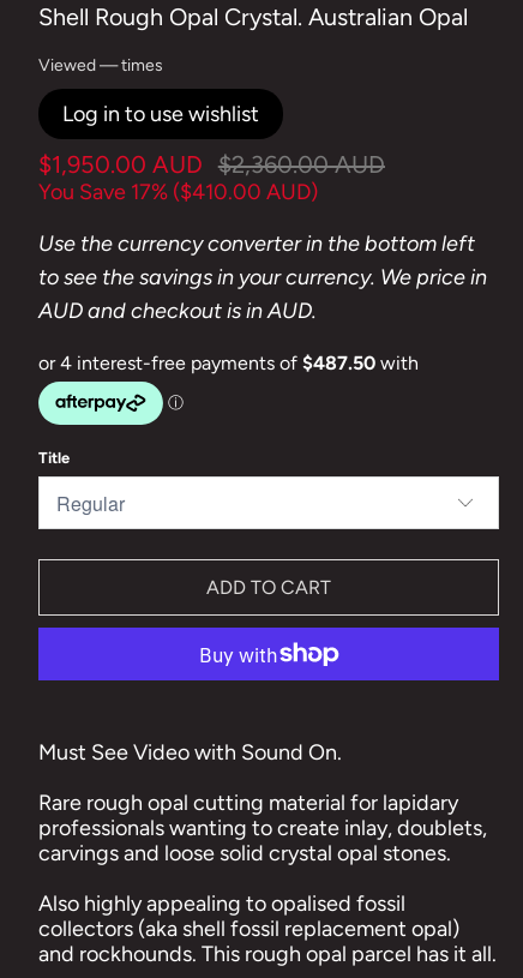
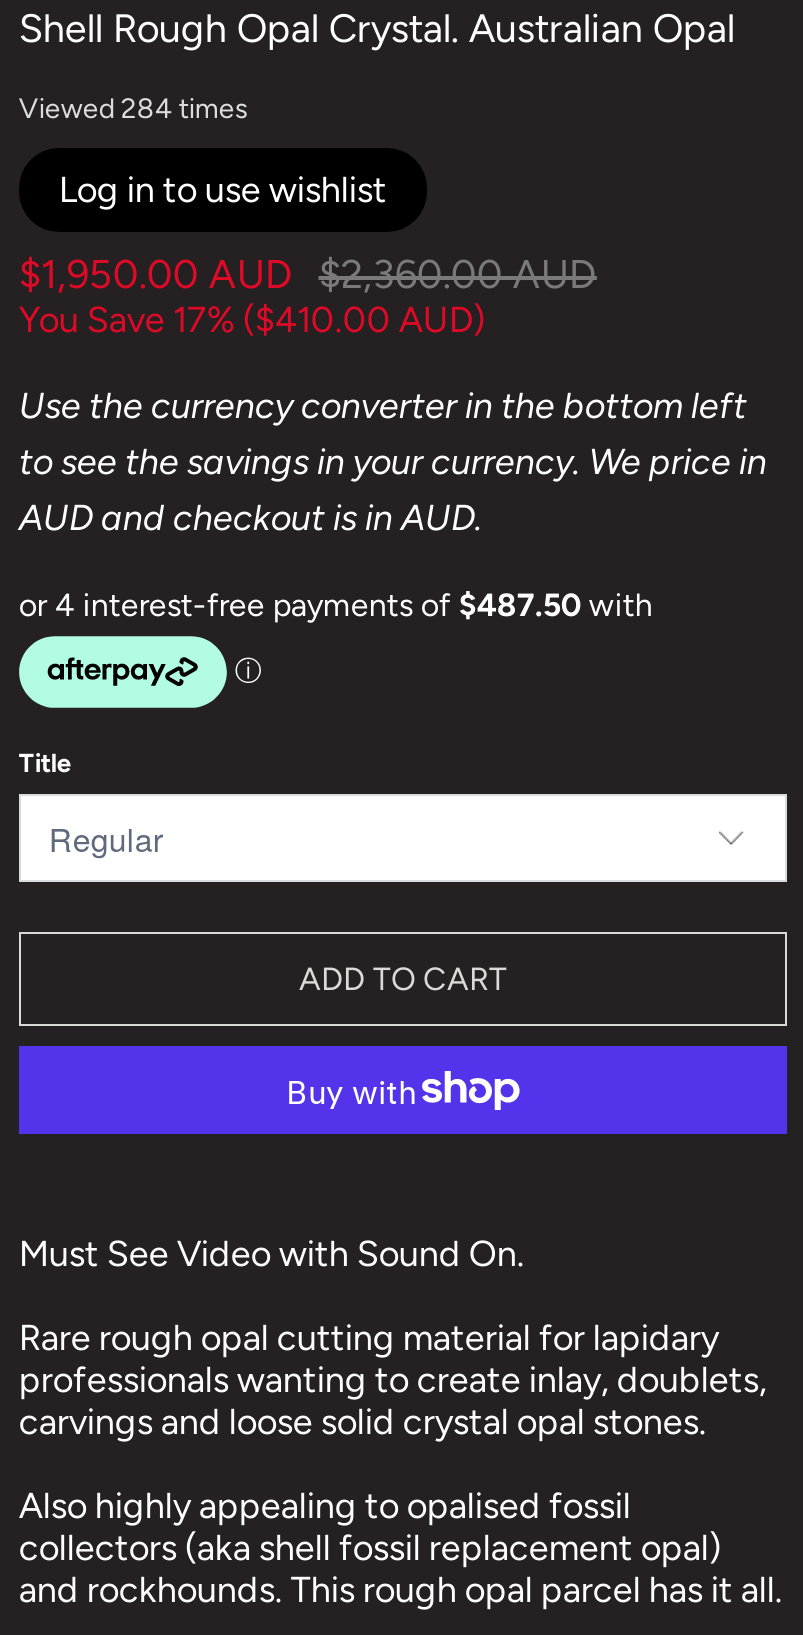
- Viewed — times
+ Viewed 284 times
